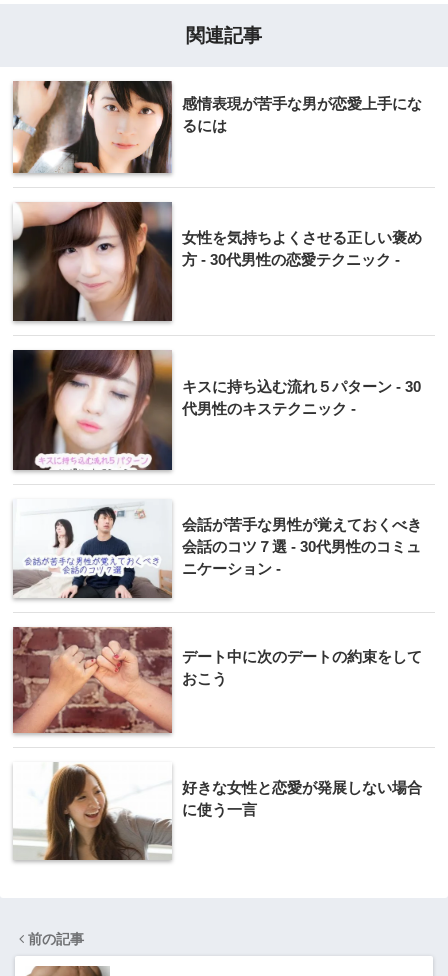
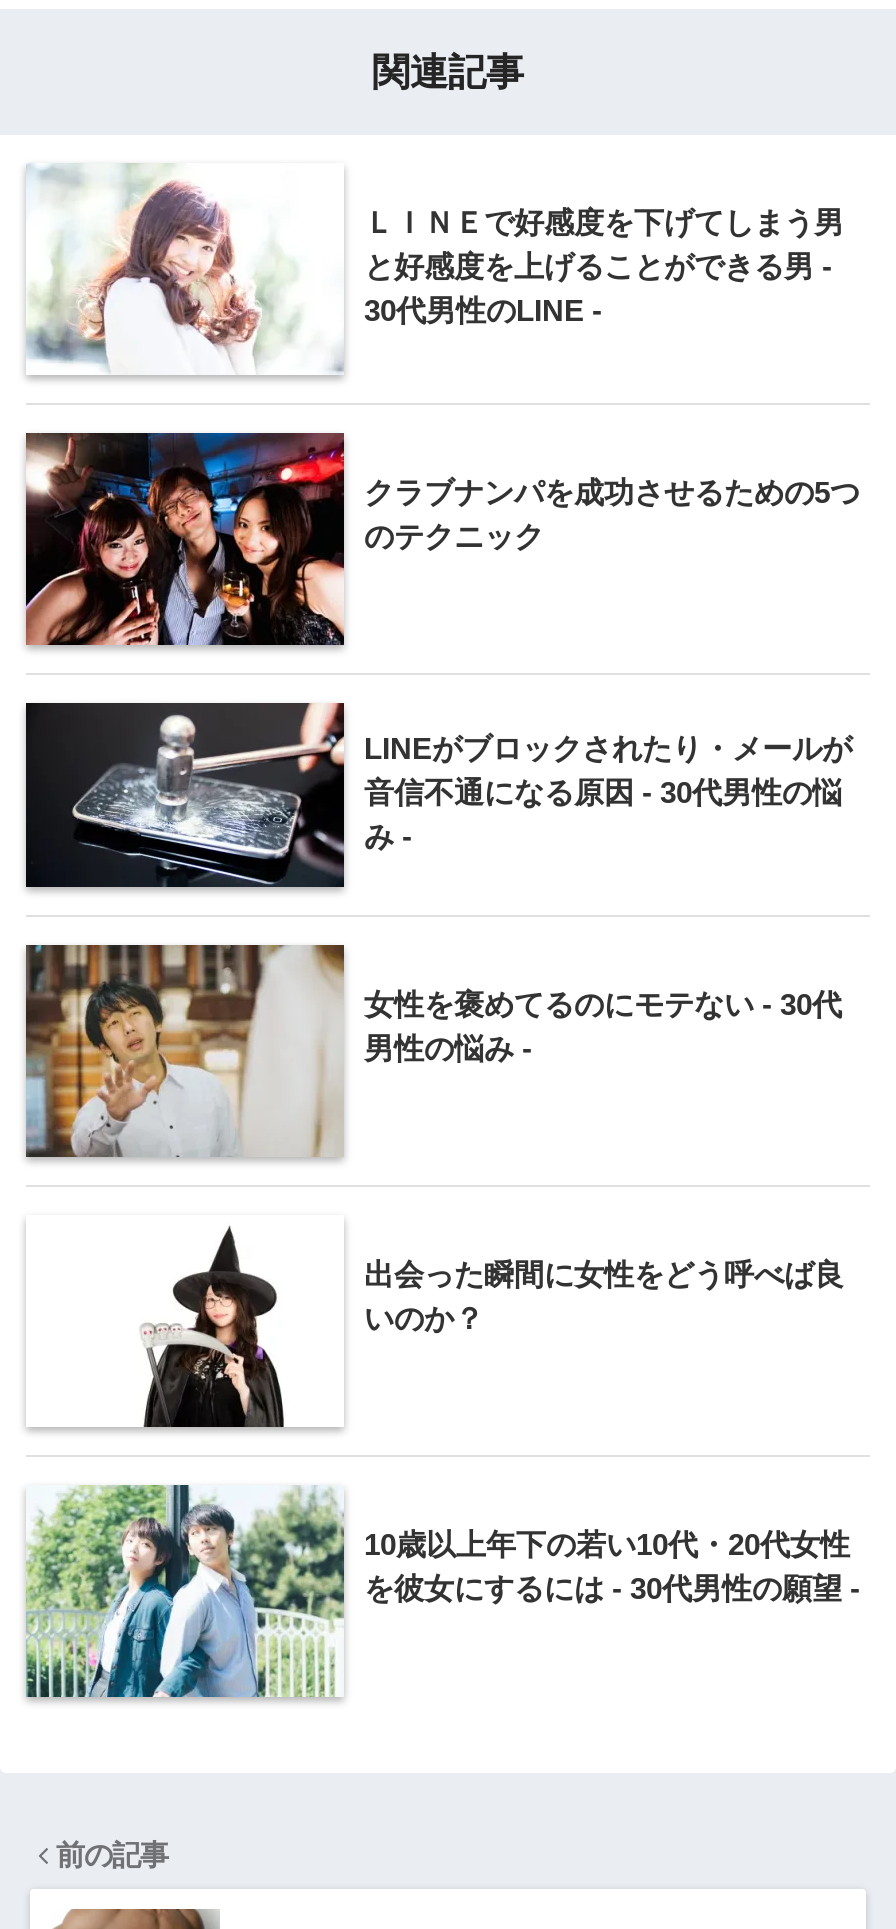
- [image]
- 感情表現が苦手な男が恋愛上手にな
- るには
+ [image]
+ ＬＩＮＥで好感度を下げてしまう男
+ と好感度を上げることができる男 -
+ 30代男性のLINE -

- [image]
- 女性を気持ちよくさせる正しい褒め
- 方 - 30代男性の恋愛テクニック -
+ [image]
+ クラブナンパを成功させるための5つ
+ のテクニック

- [image]
- キスに持ち込む流れ５パターン - 30
- 代男性のキステクニック -
+ [image]
+ LINEがブロックされたり・メールが
+ 音信不通になる原因 - 30代男性の悩
+ み -

- [image]
- 会話が苦手な男性が覚えておくべき
- 会話のコツ７選 - 30代男性のコミュ
- ニケーション -
+ [image]
+ 女性を褒めてるのにモテない - 30代
+ 男性の悩み -

- [image]
- デート中に次のデートの約束をして
- おこう
+ [image]
+ 出会った瞬間に女性をどう呼べば良
+ いのか？

- [image]
- 好きな女性と恋愛が発展しない場合
- に使う一言
+ [image]
+ 10歳以上年下の若い10代・20代女性
+ を彼女にするには - 30代男性の願望 -
